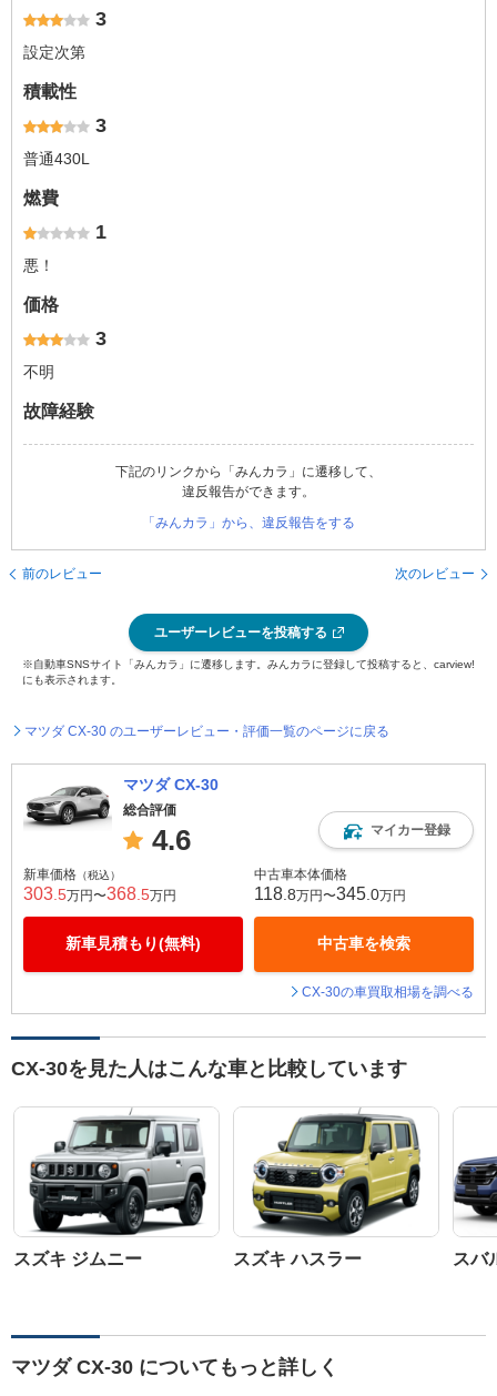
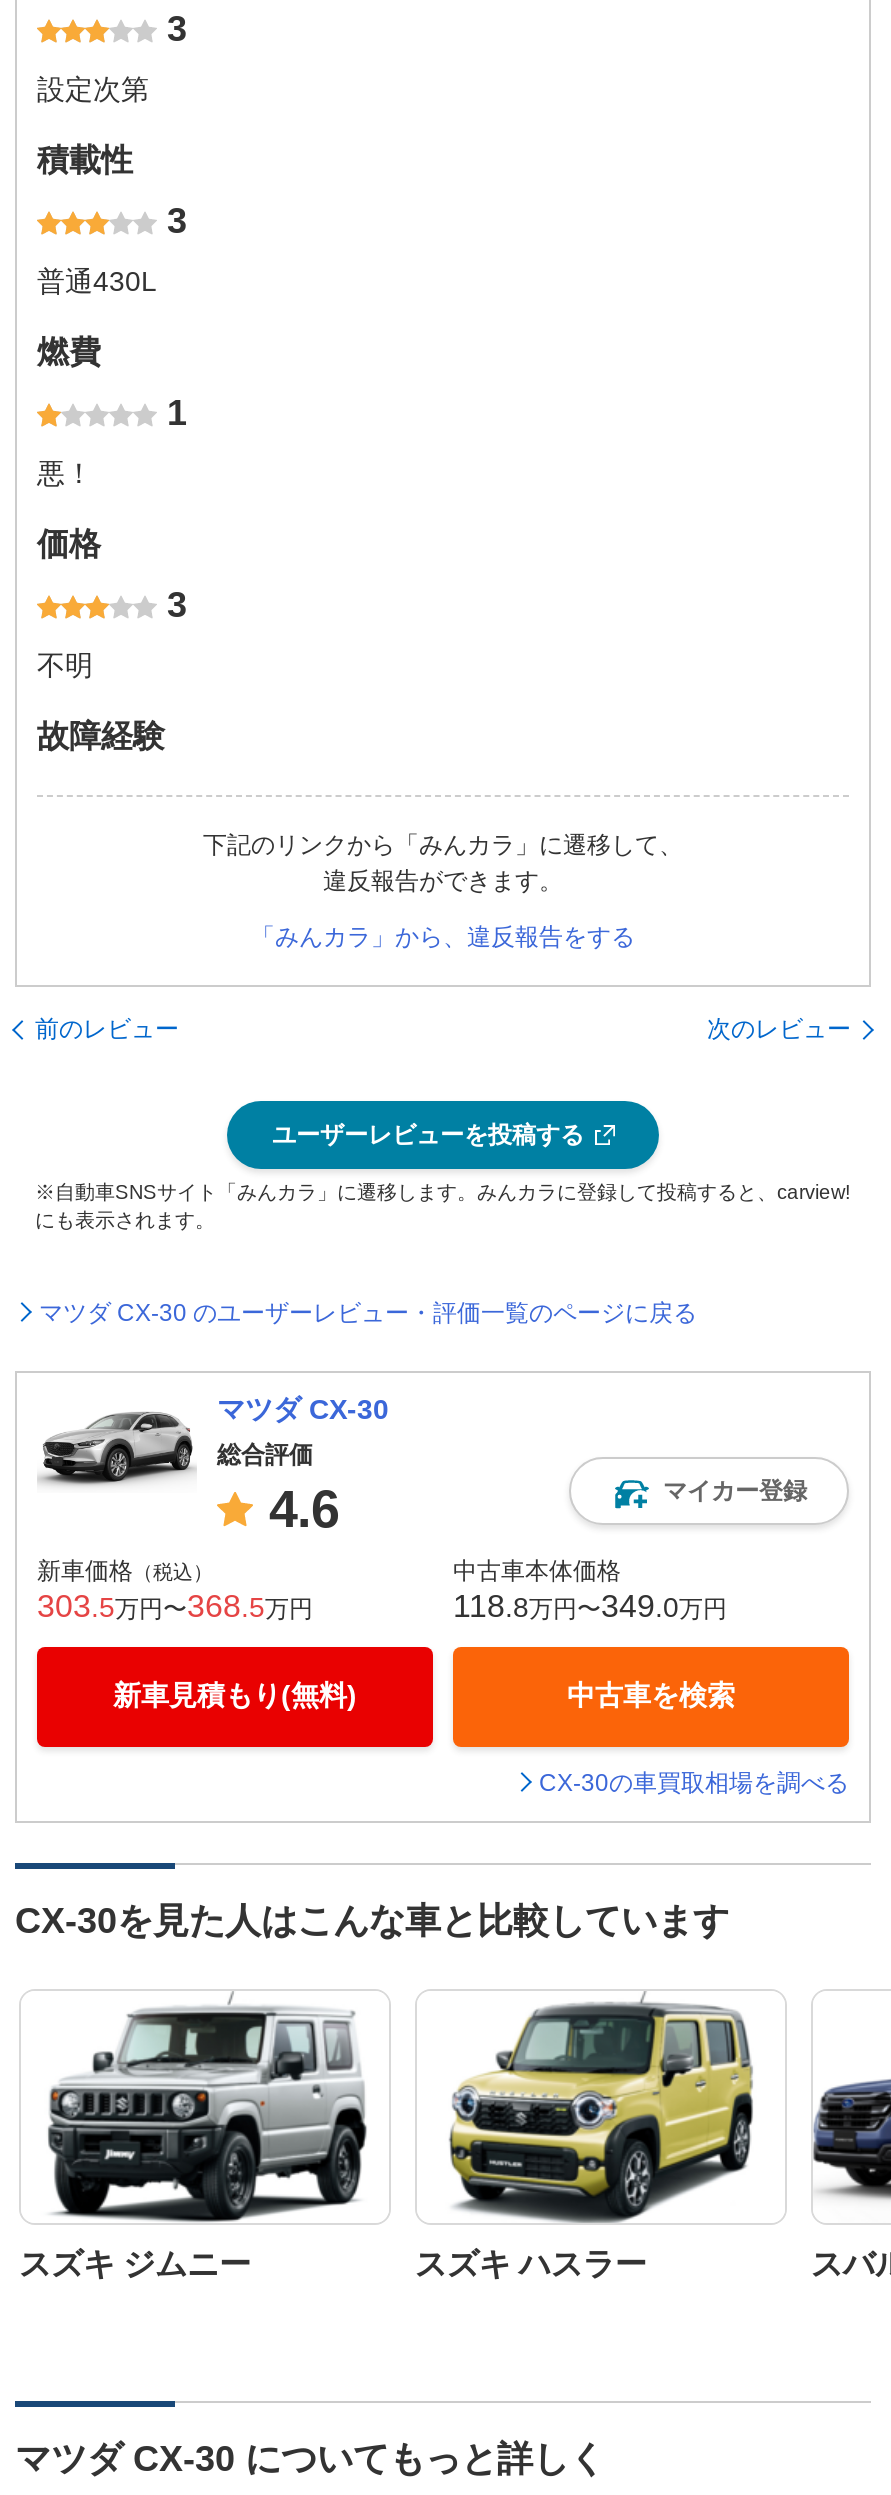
- 118.8万円〜345.0万円
+ 118.8万円〜349.0万円
